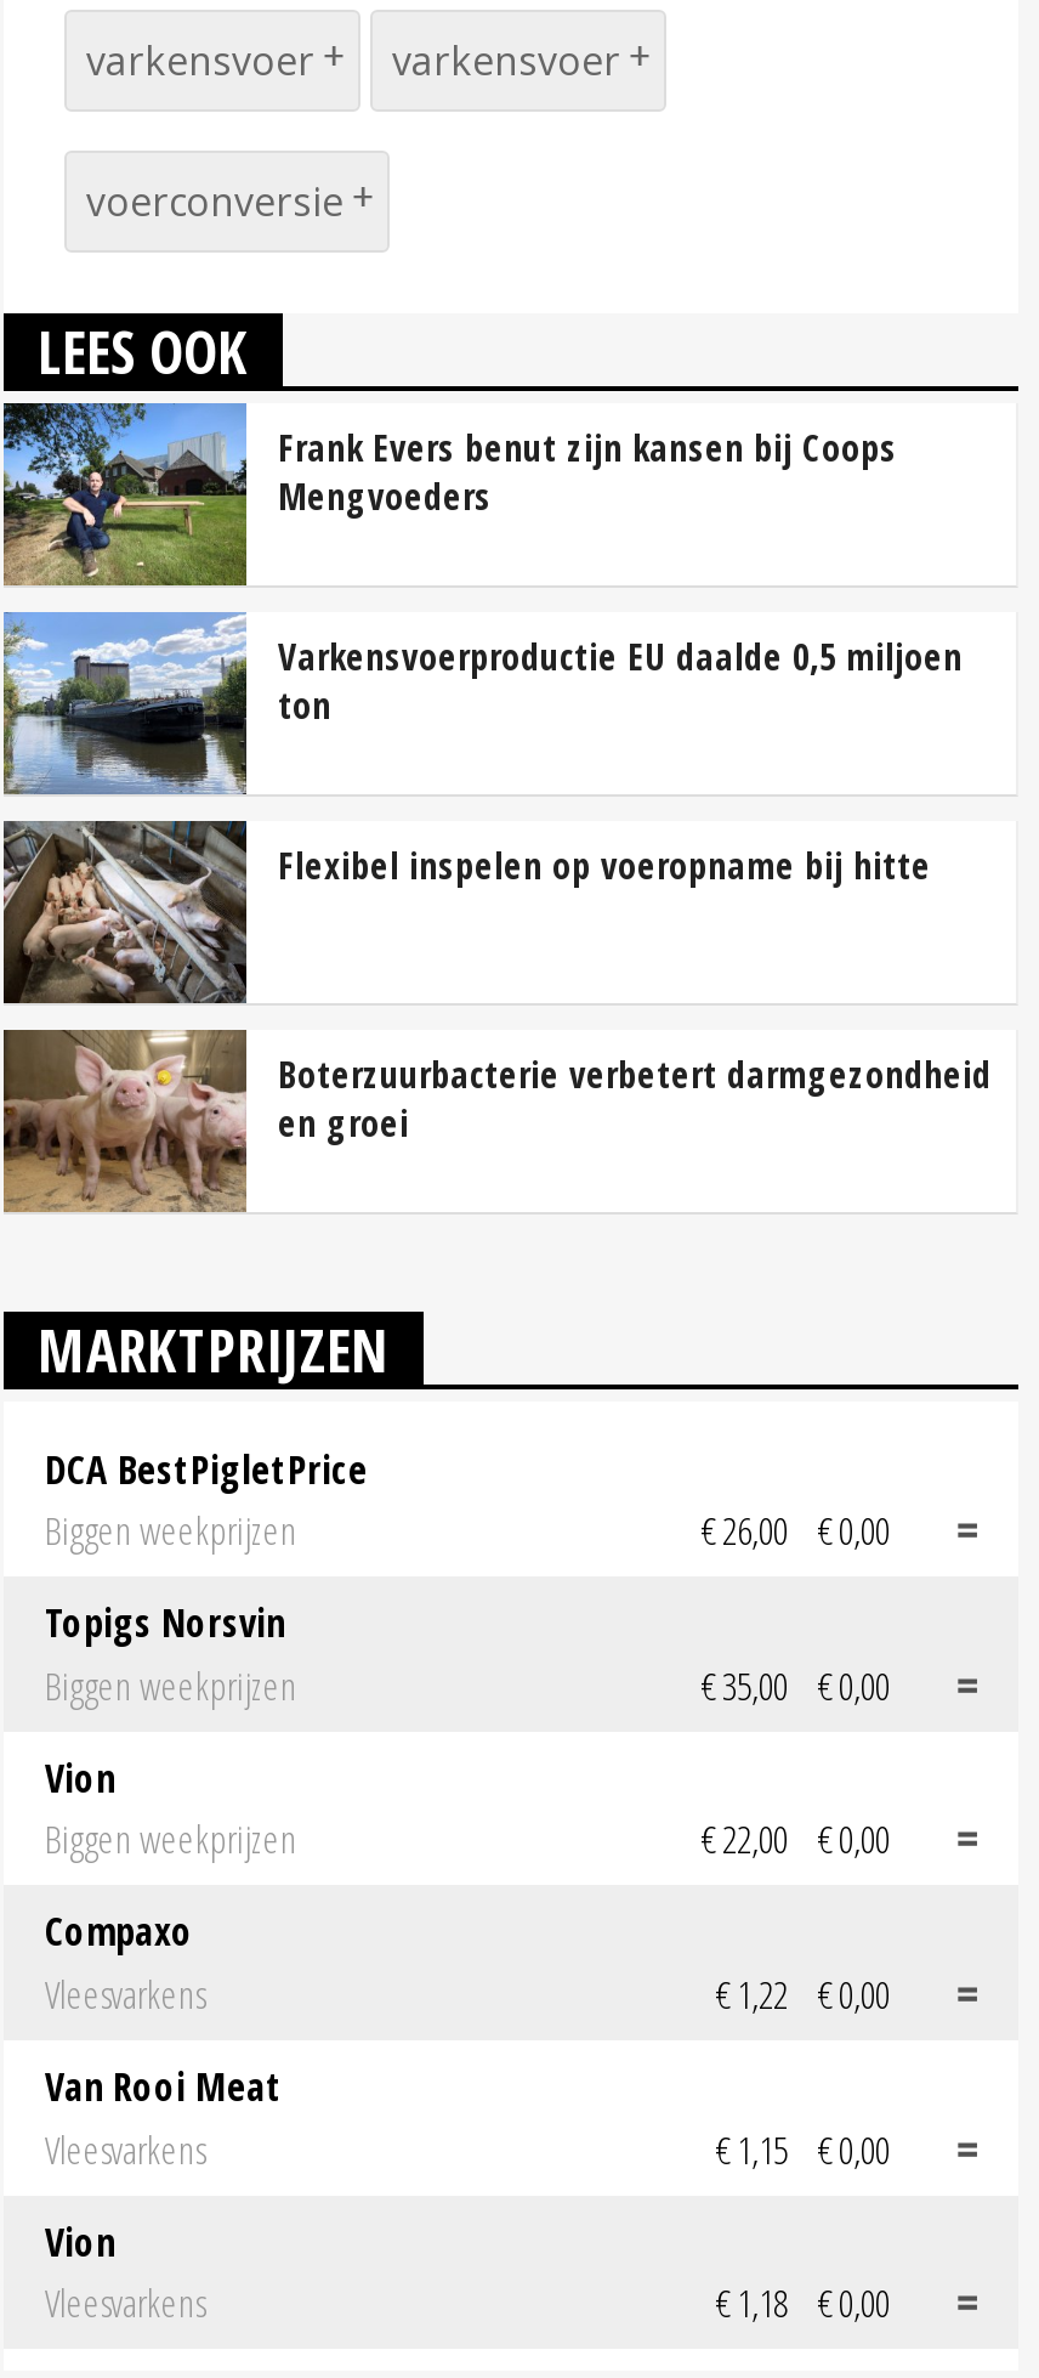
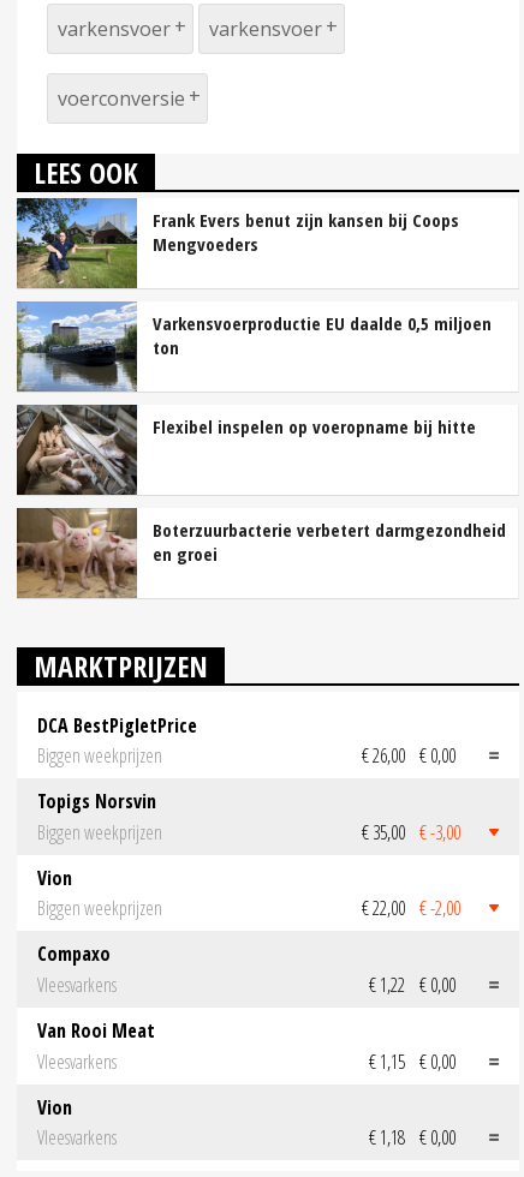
- € 35,00 € 0,00
+ € 35,00 € -3,00

- € 22,00 € 0,00
+ € 22,00 € -2,00
